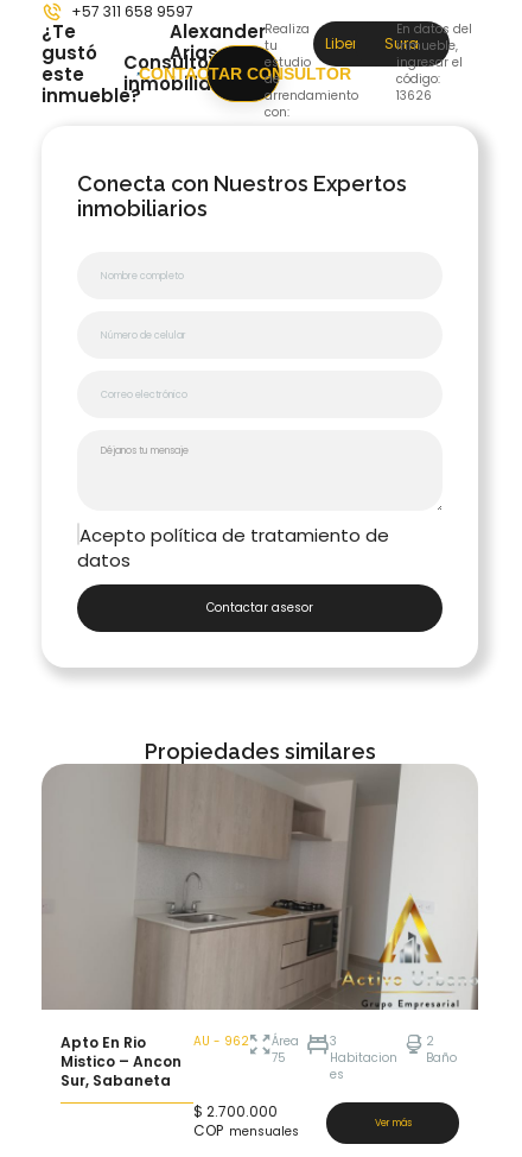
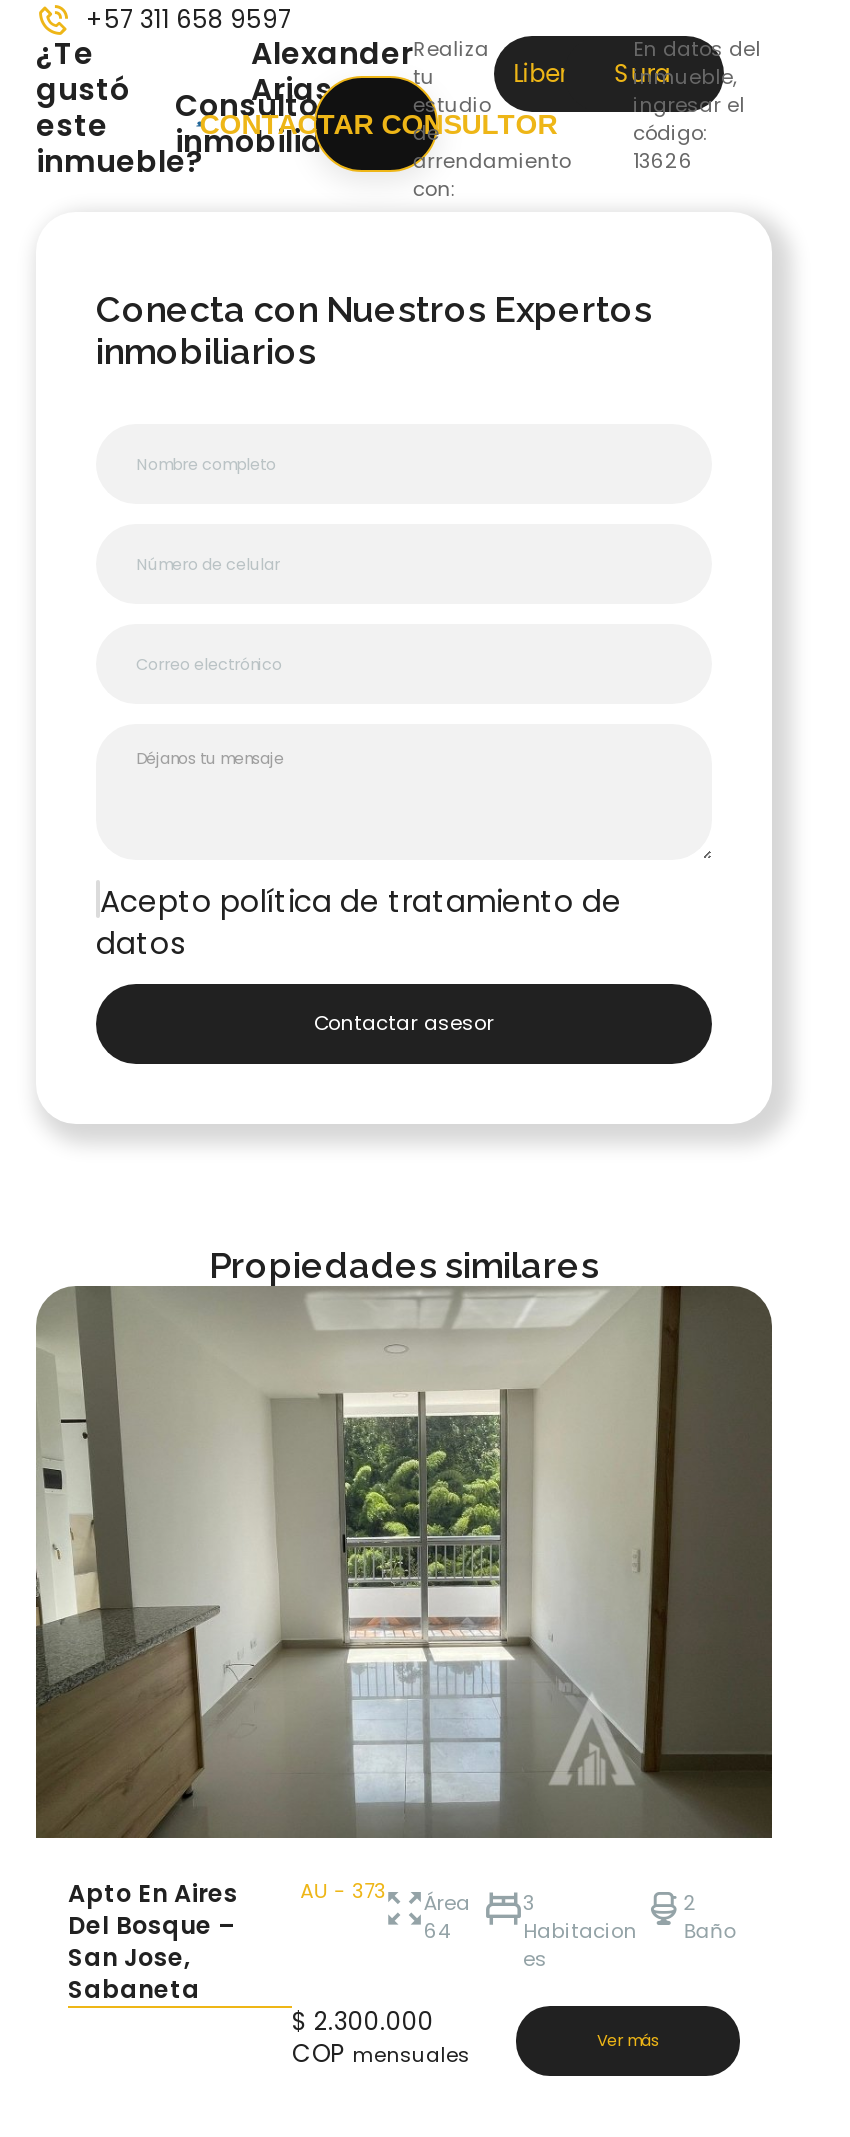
- [image]
- Apto En Rio
- Mistico – Ancon
- Sur, Sabaneta
+ [image]
+ Apto En Aires
+ Del Bosque –
+ San Jose,
+ Sabaneta

- AU - 962 Área 3
+ AU - 373 Área 3

- 75
+ 64

- $2.700.000
+ $2.300.000
